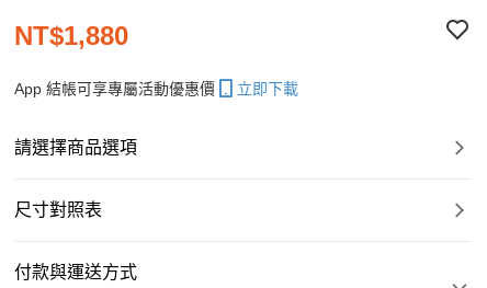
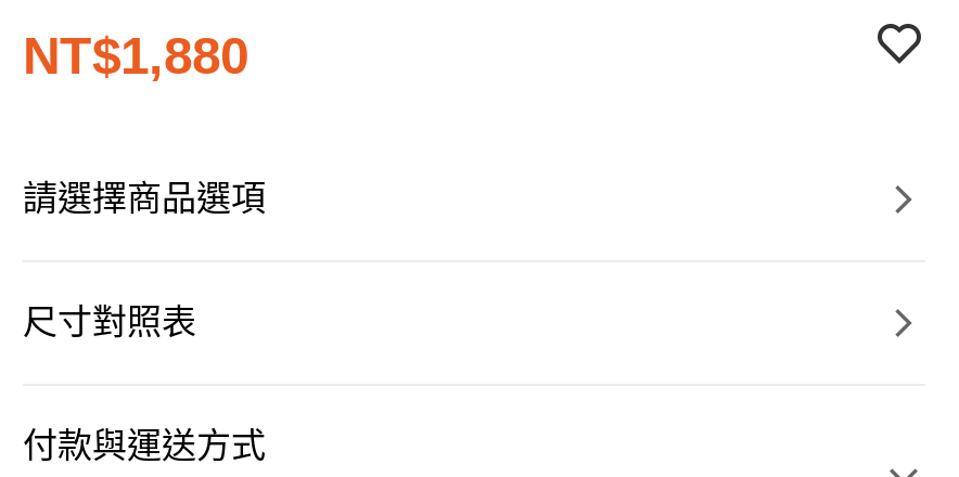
- App 結帳可享專屬活動優惠價
- 立即下載
